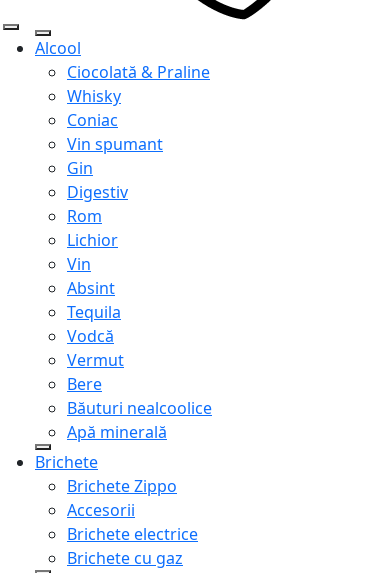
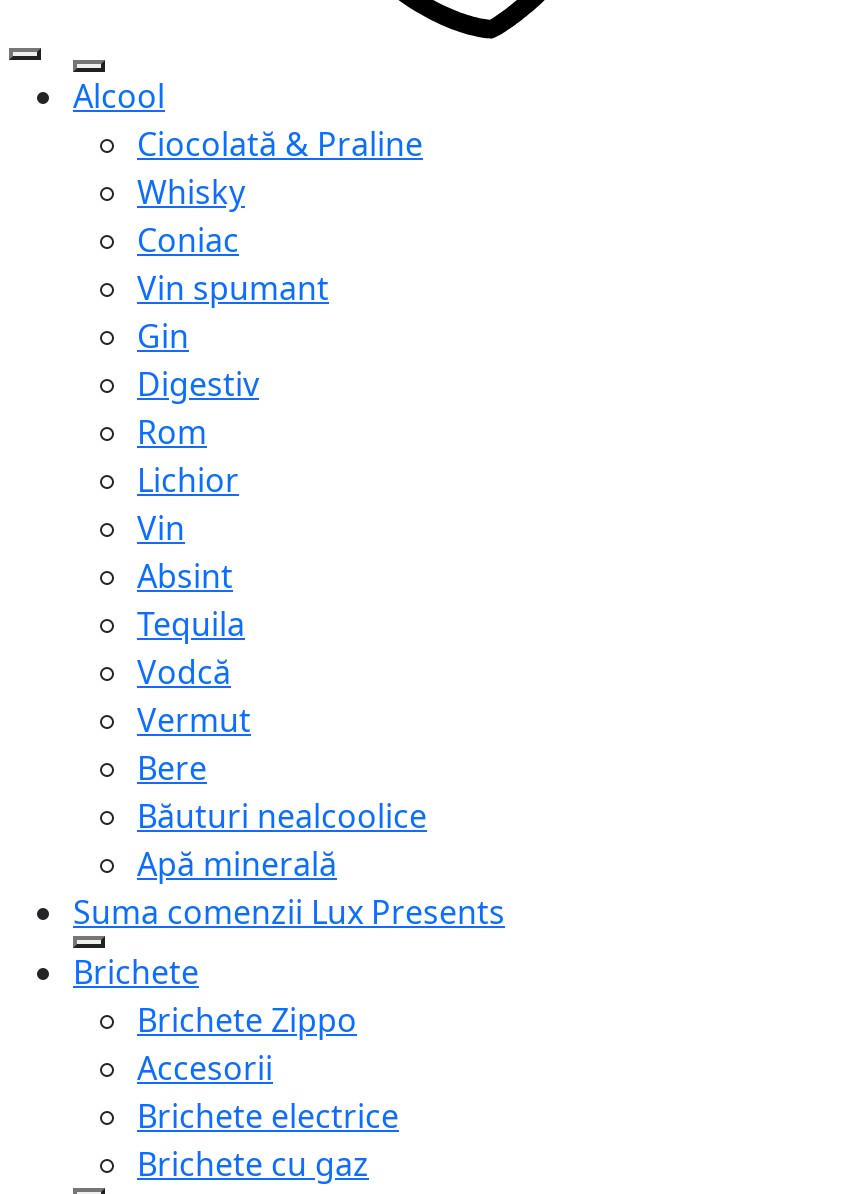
+ Suma comenzii Lux Presents
